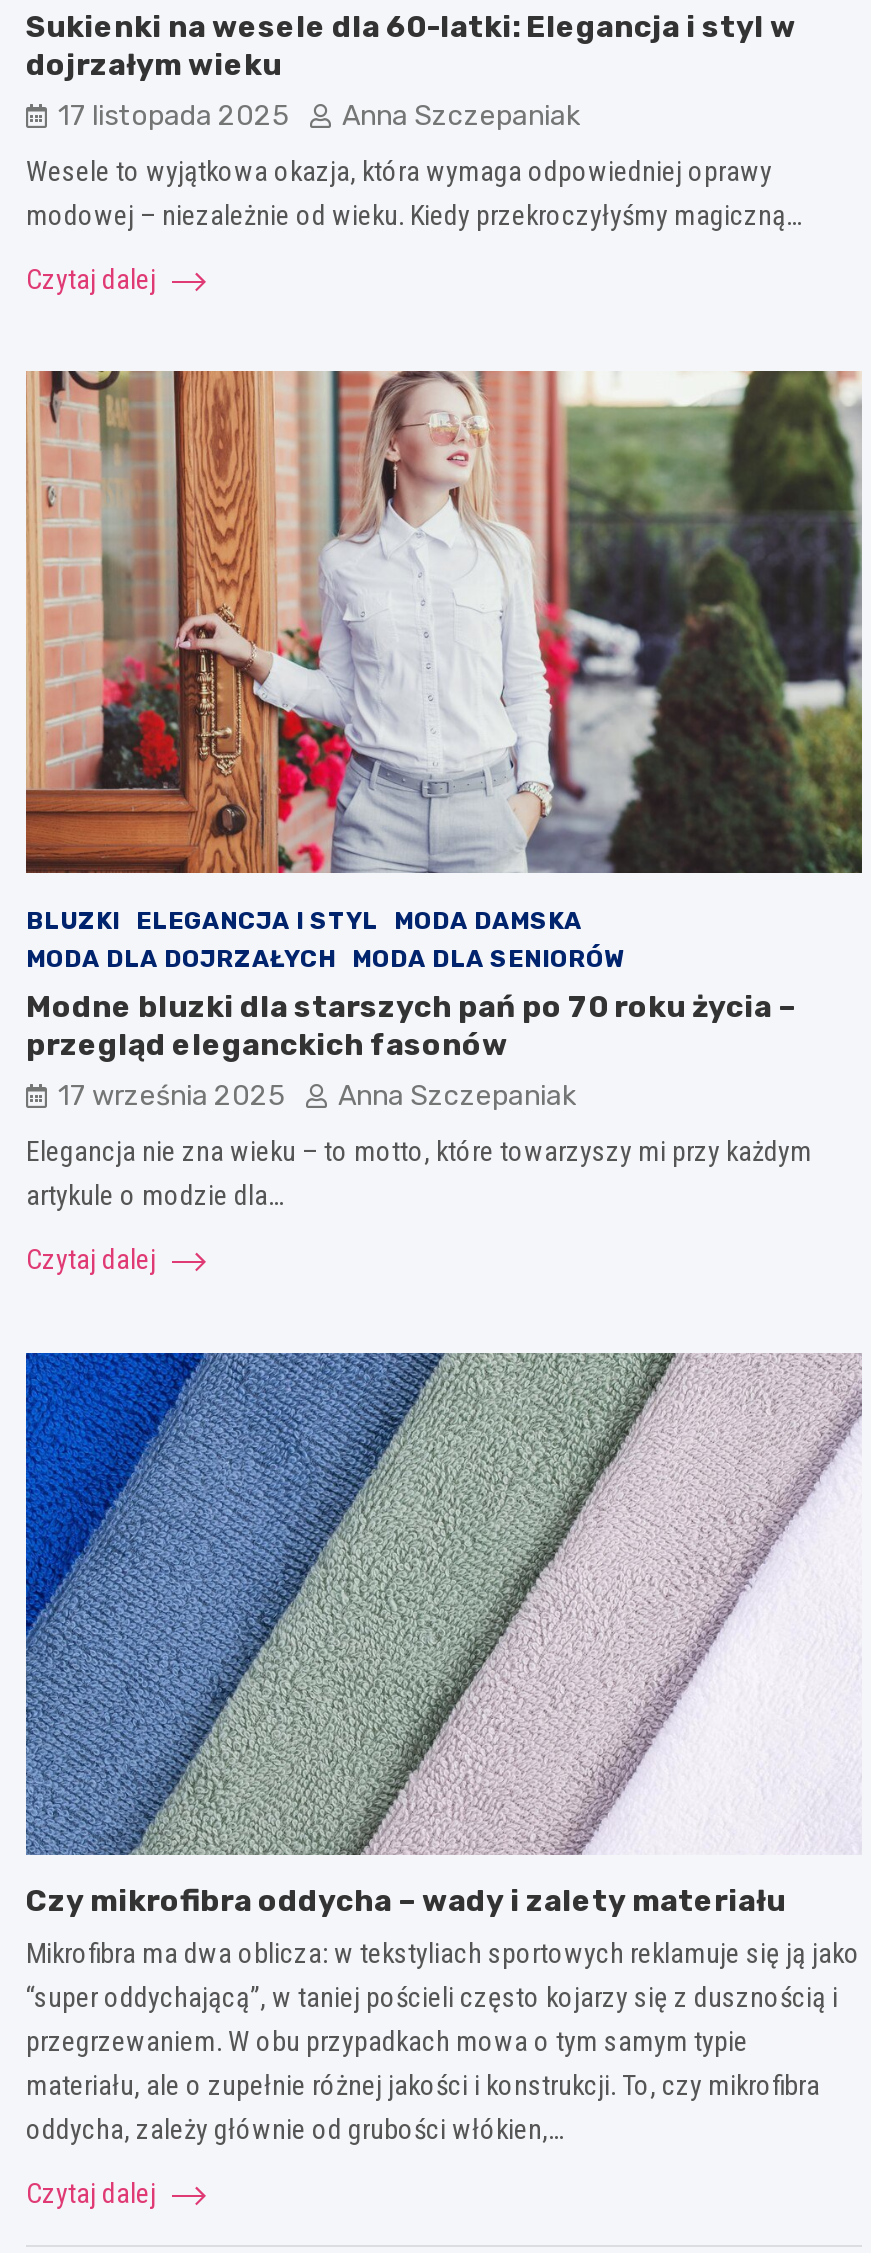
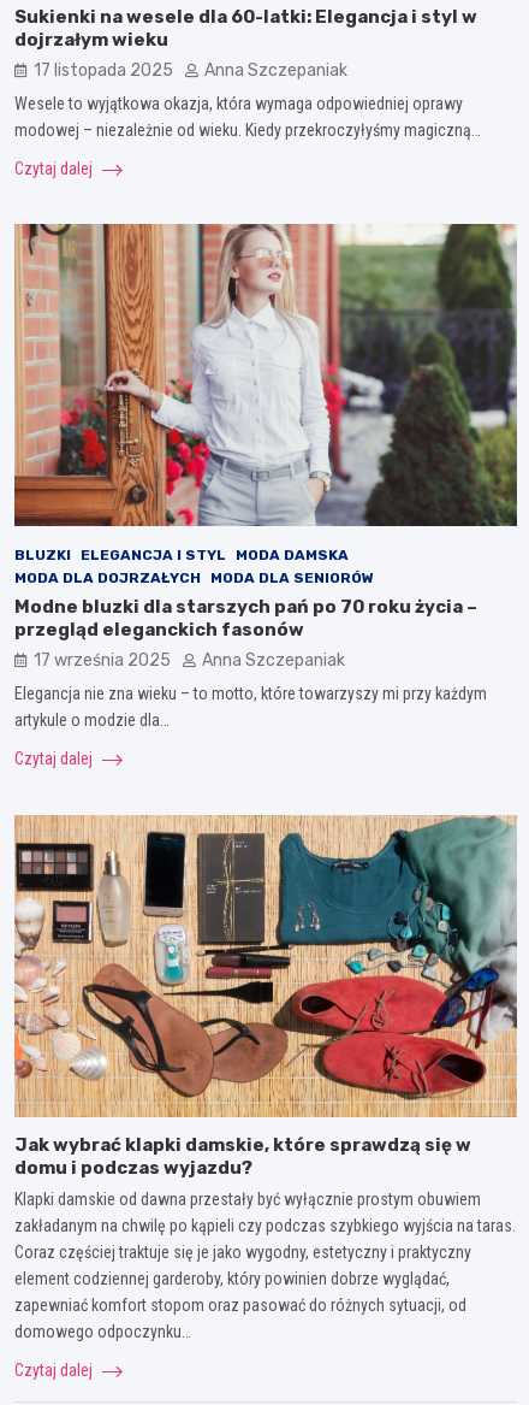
- [image]
+ [image]

- Czy mikrofibra oddycha – wady i zalety materiału
+ Jak wybrać klapki damskie, które sprawdzą się w
+ domu i podczas wyjazdu?

- Mikrofibra ma dwa oblicza: w tekstyliach sportowych reklamuje się ją jako
- “super oddychającą”, w taniej pościeli często kojarzy się z dusznością i
- przegrzewaniem. W obu przypadkach mowa o tym samym typie
- materiału, ale o zupełnie różnej jakości i konstrukcji. To, czy mikrofibra
- oddycha, zależy głównie od grubości włókien,…
+ Klapki damskie od dawna przestały być wyłącznie prostym obuwiem
+ zakładanym na chwilę po kąpieli czy podczas szybkiego wyjścia na taras.
+ Coraz częściej traktuje się je jako wygodny, estetyczny i praktyczny
+ element codziennej garderoby, który powinien dobrze wyglądać,
+ zapewniać komfort stopom oraz pasować do różnych sytuacji, od
+ domowego odpoczynku…
